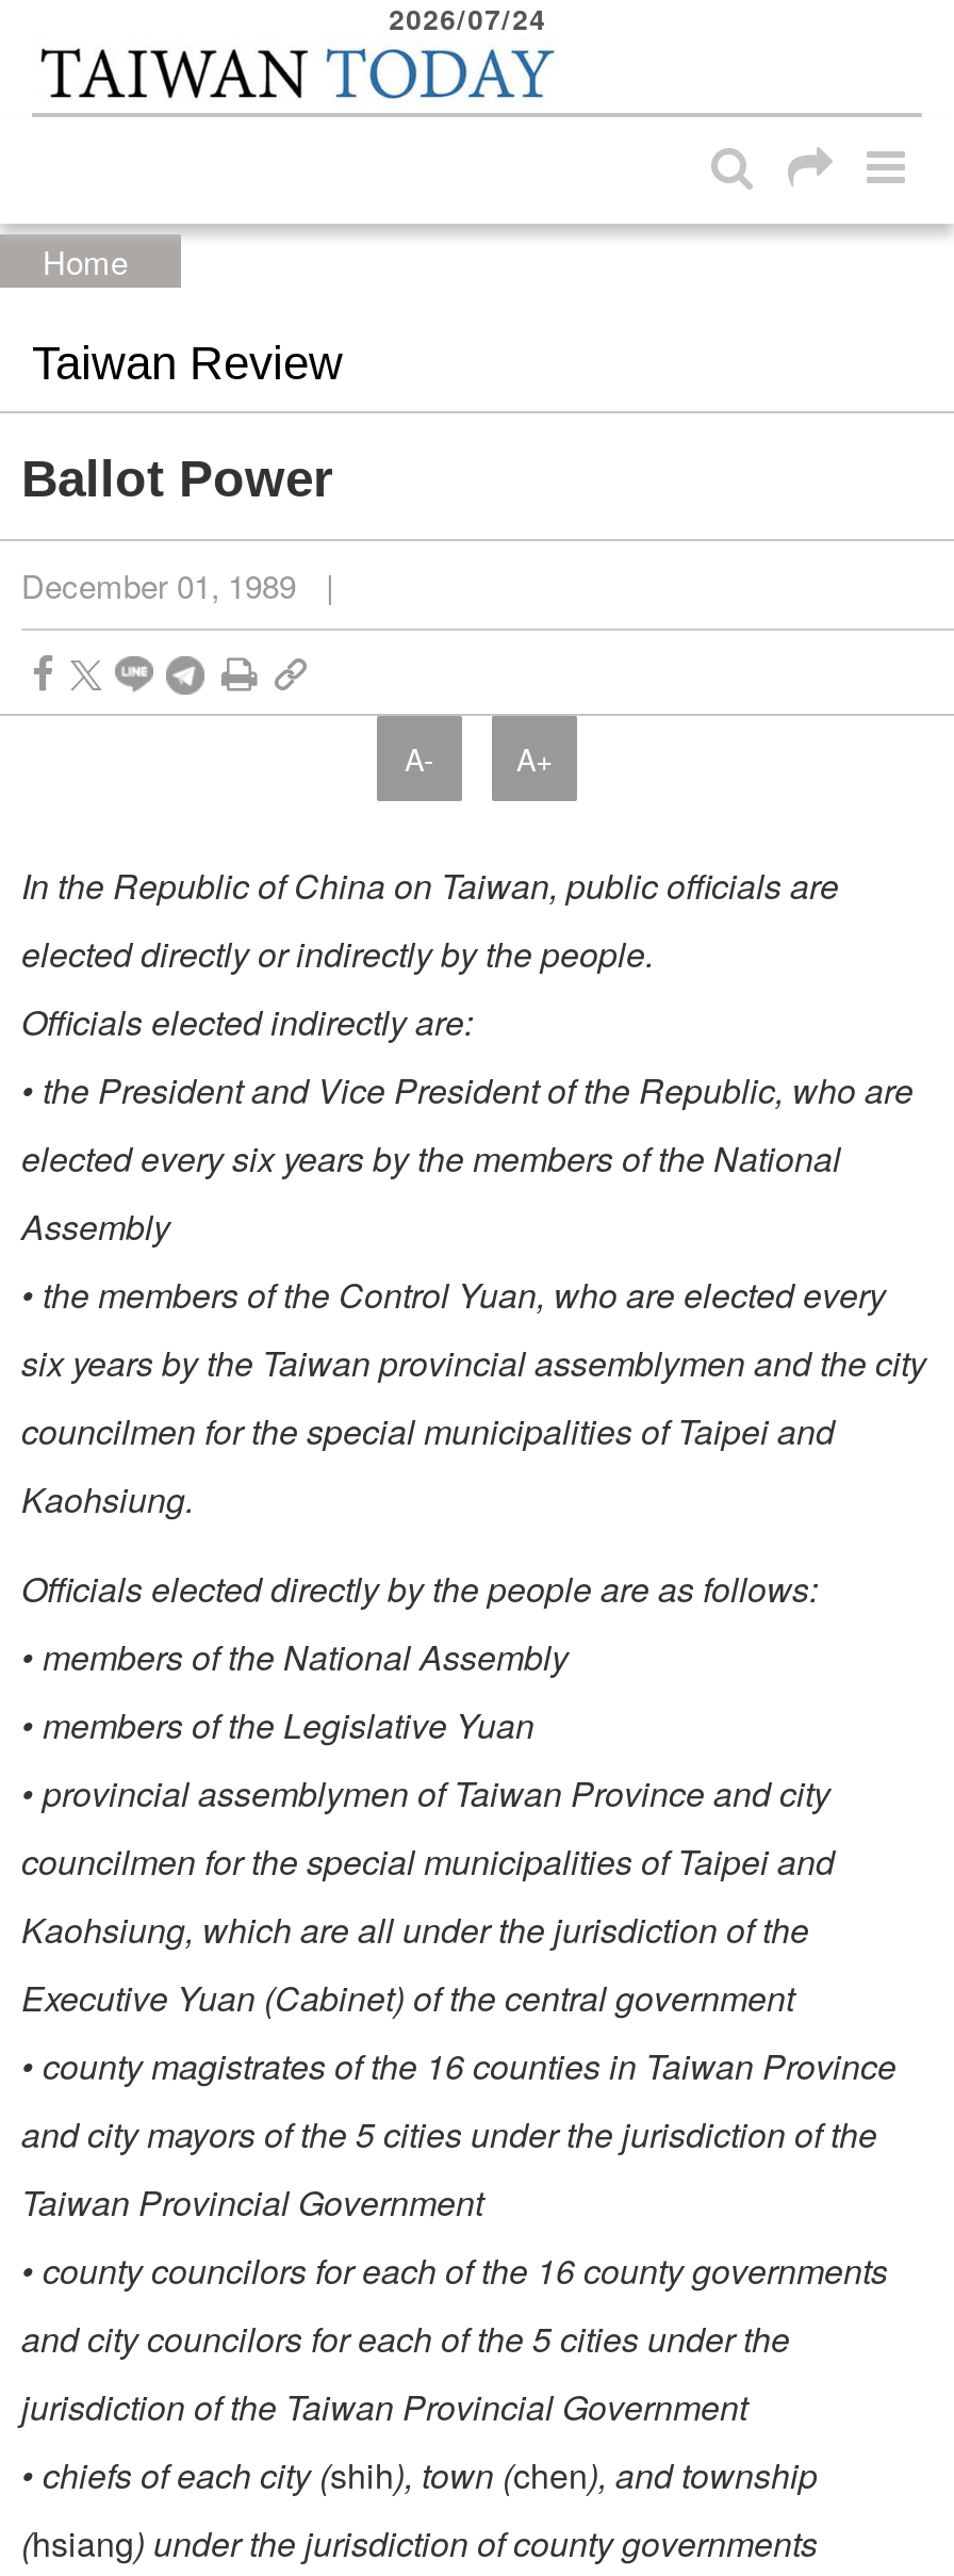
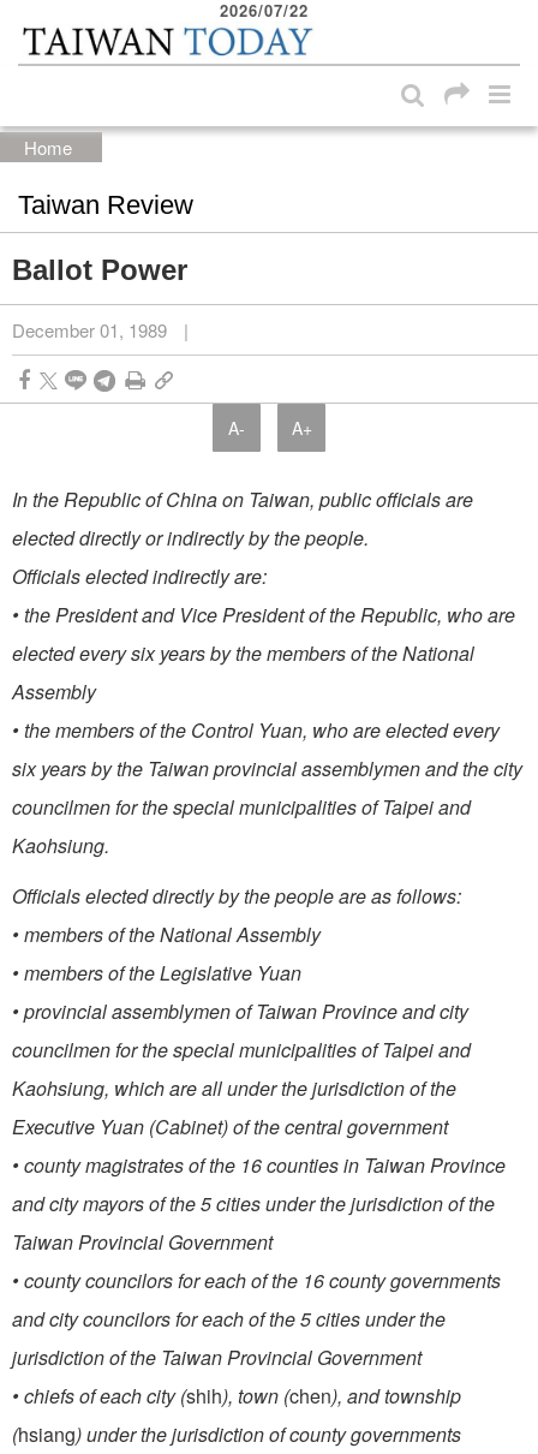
- 2026/07/24
+ 2026/07/22
